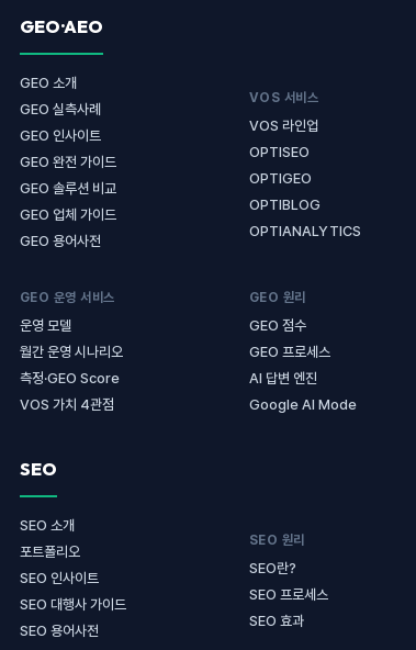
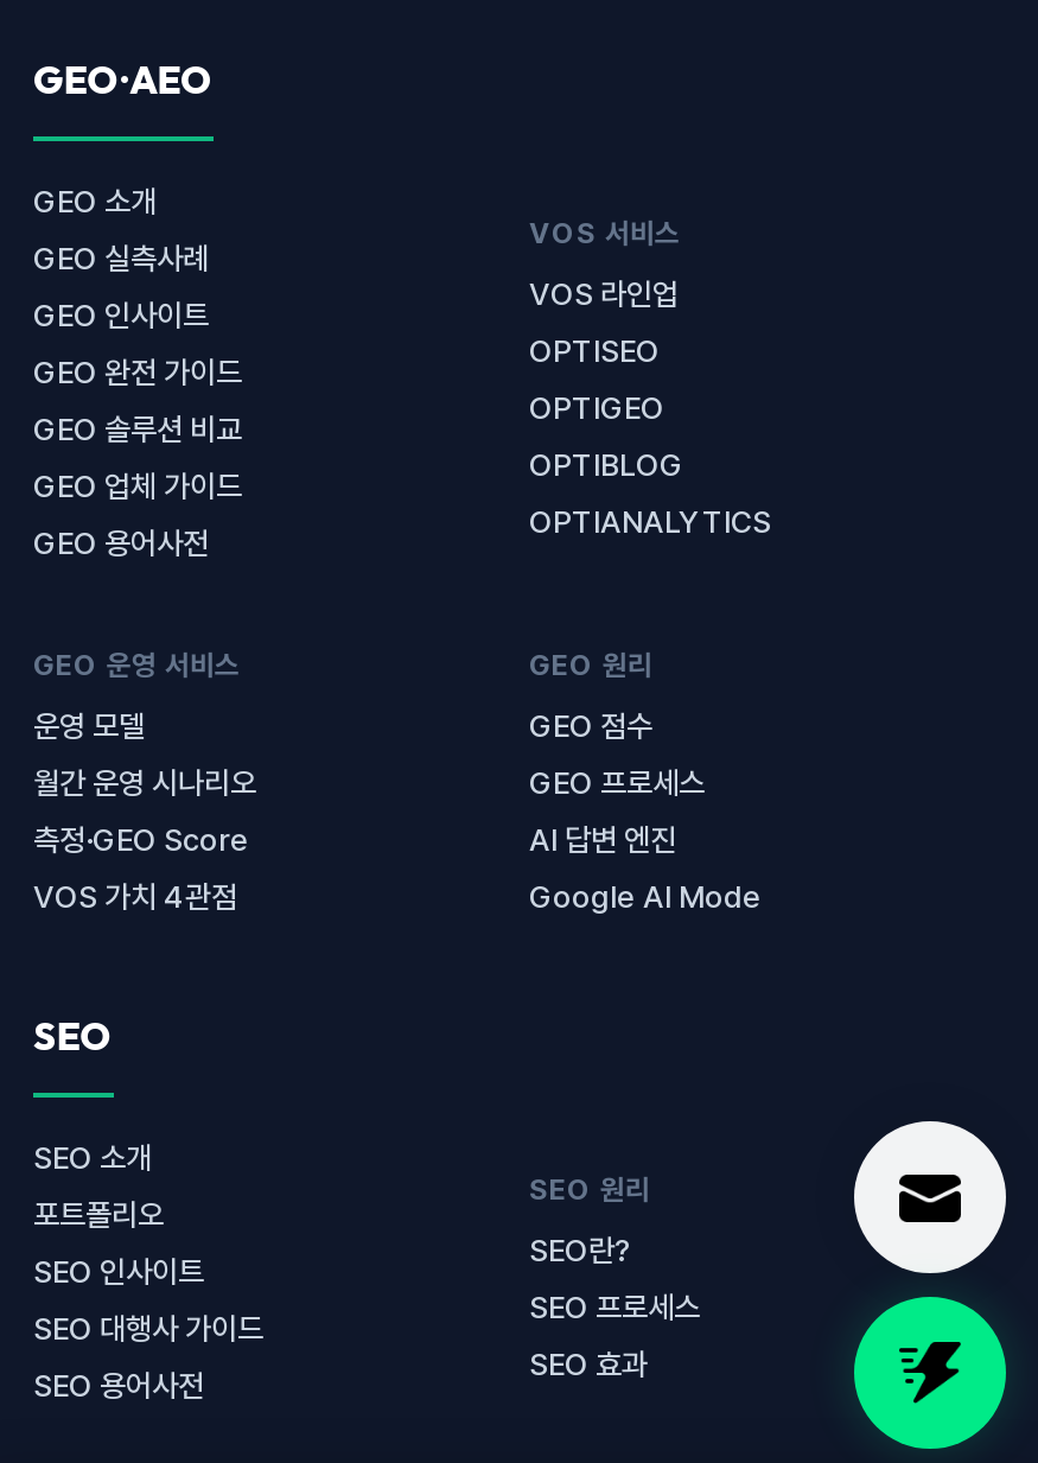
+ [image]

+ [image]
